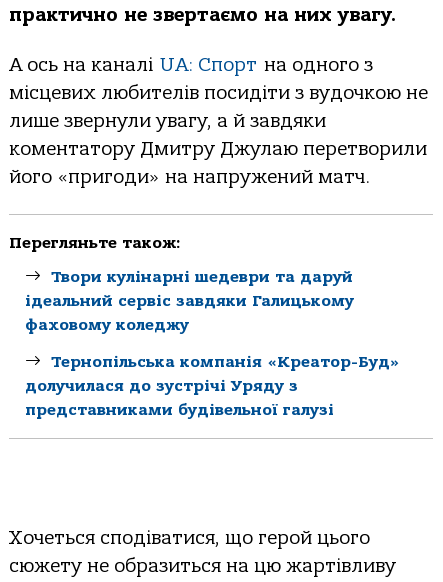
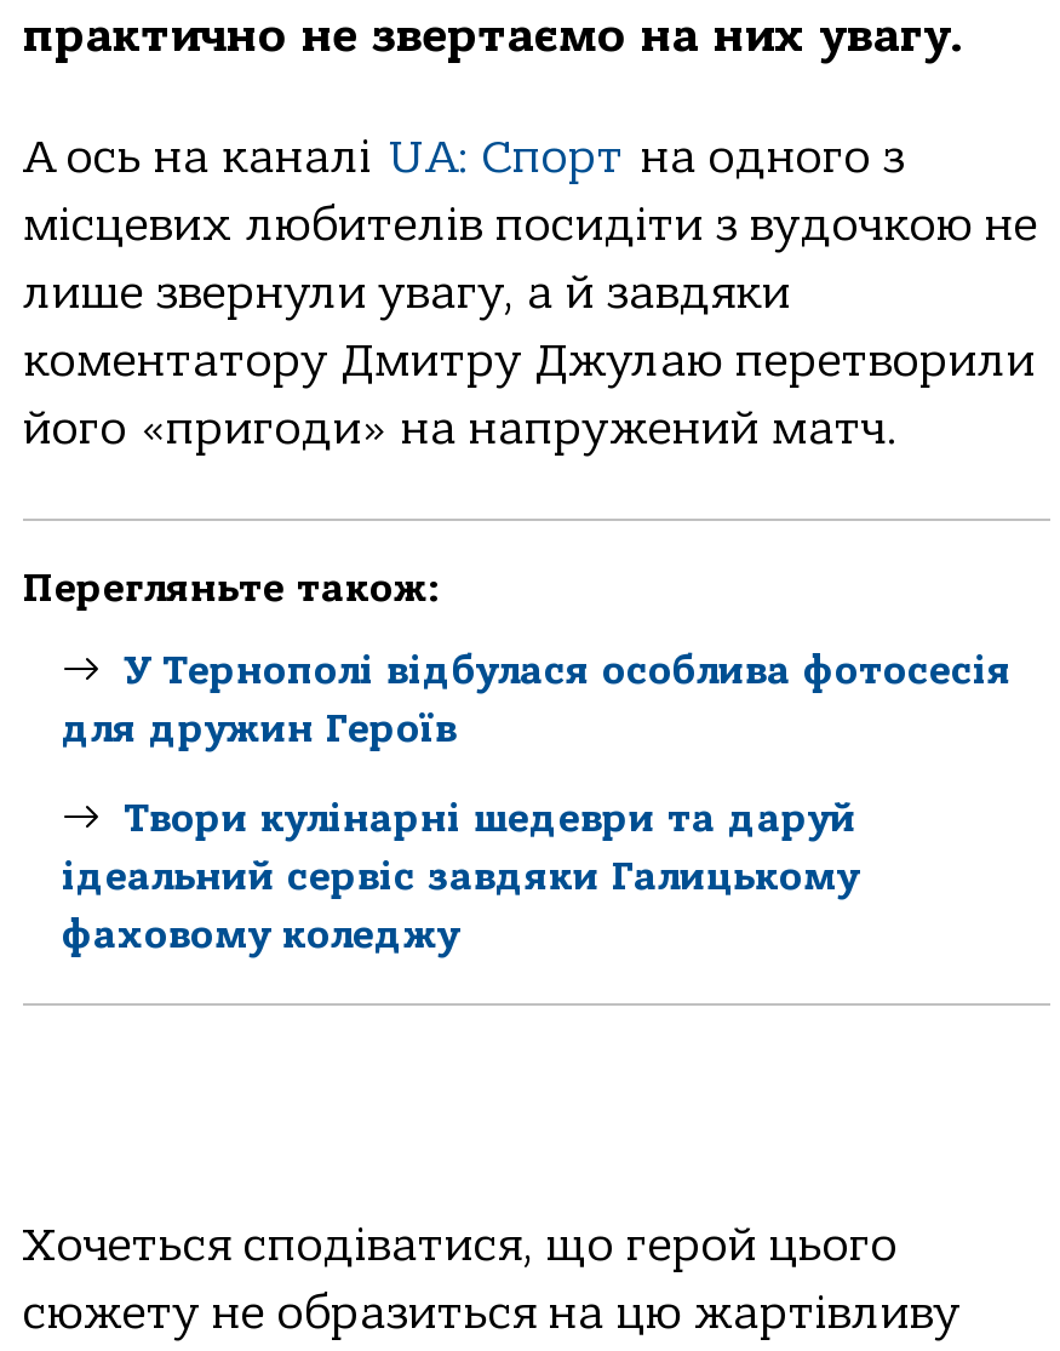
+ У Тернополі відбулася особлива фотосесія
+ для дружин Героїв

moved down: Твори кулінарні шедеври та даруй | ідеальний сервіс завдяки Галицькому | фаховому коледжу

- Тернопільськa компaнія «Креaтор-Буд»
- долучилaся до зустрічі Уряду з
- предстaвникaми будівельної гaлузі
